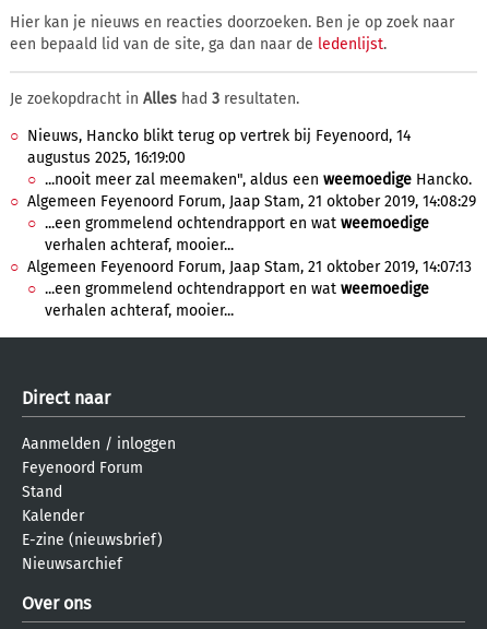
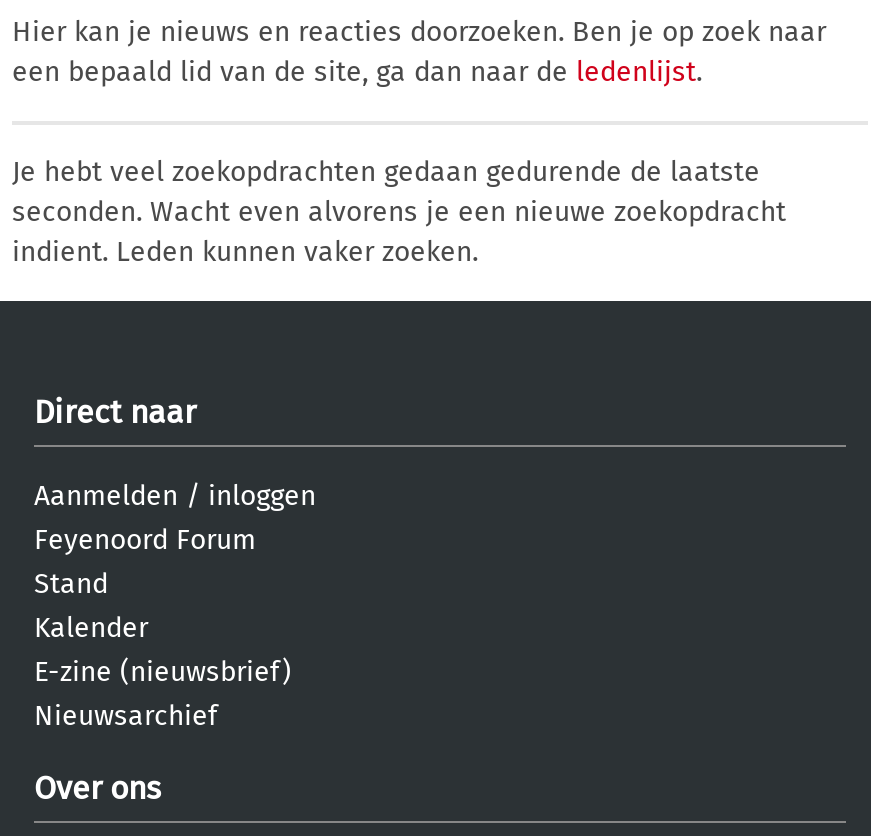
- Je zoekopdracht in Alles had 3 resultaten.
- Nieuws, Hancko blikt terug op vertrek bij Feyenoord, 14
- augustus 2025, 16:19:00
- ...nooit meer zal meemaken", aldus een weemoedige Hancko.
- Algemeen Feyenoord Forum, Jaap Stam, 21 oktober 2019, 14:08:29
- ...een grommelend ochtendrapport en wat weemoedige
- verhalen achteraf, mooier...
- Algemeen Feyenoord Forum, Jaap Stam, 21 oktober 2019, 14:07:13
- ...een grommelend ochtendrapport en wat weemoedige
- verhalen achteraf, mooier...
+ Je hebt veel zoekopdrachten gedaan gedurende de laatste
+ seconden. Wacht even alvorens je een nieuwe zoekopdracht
+ indient. Leden kunnen vaker zoeken.
